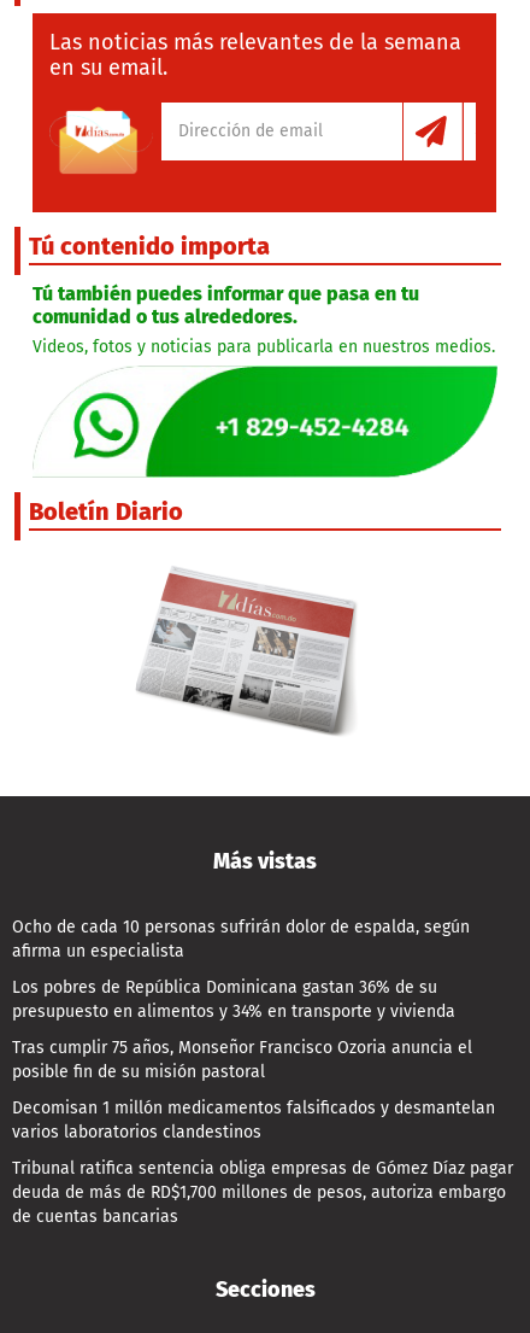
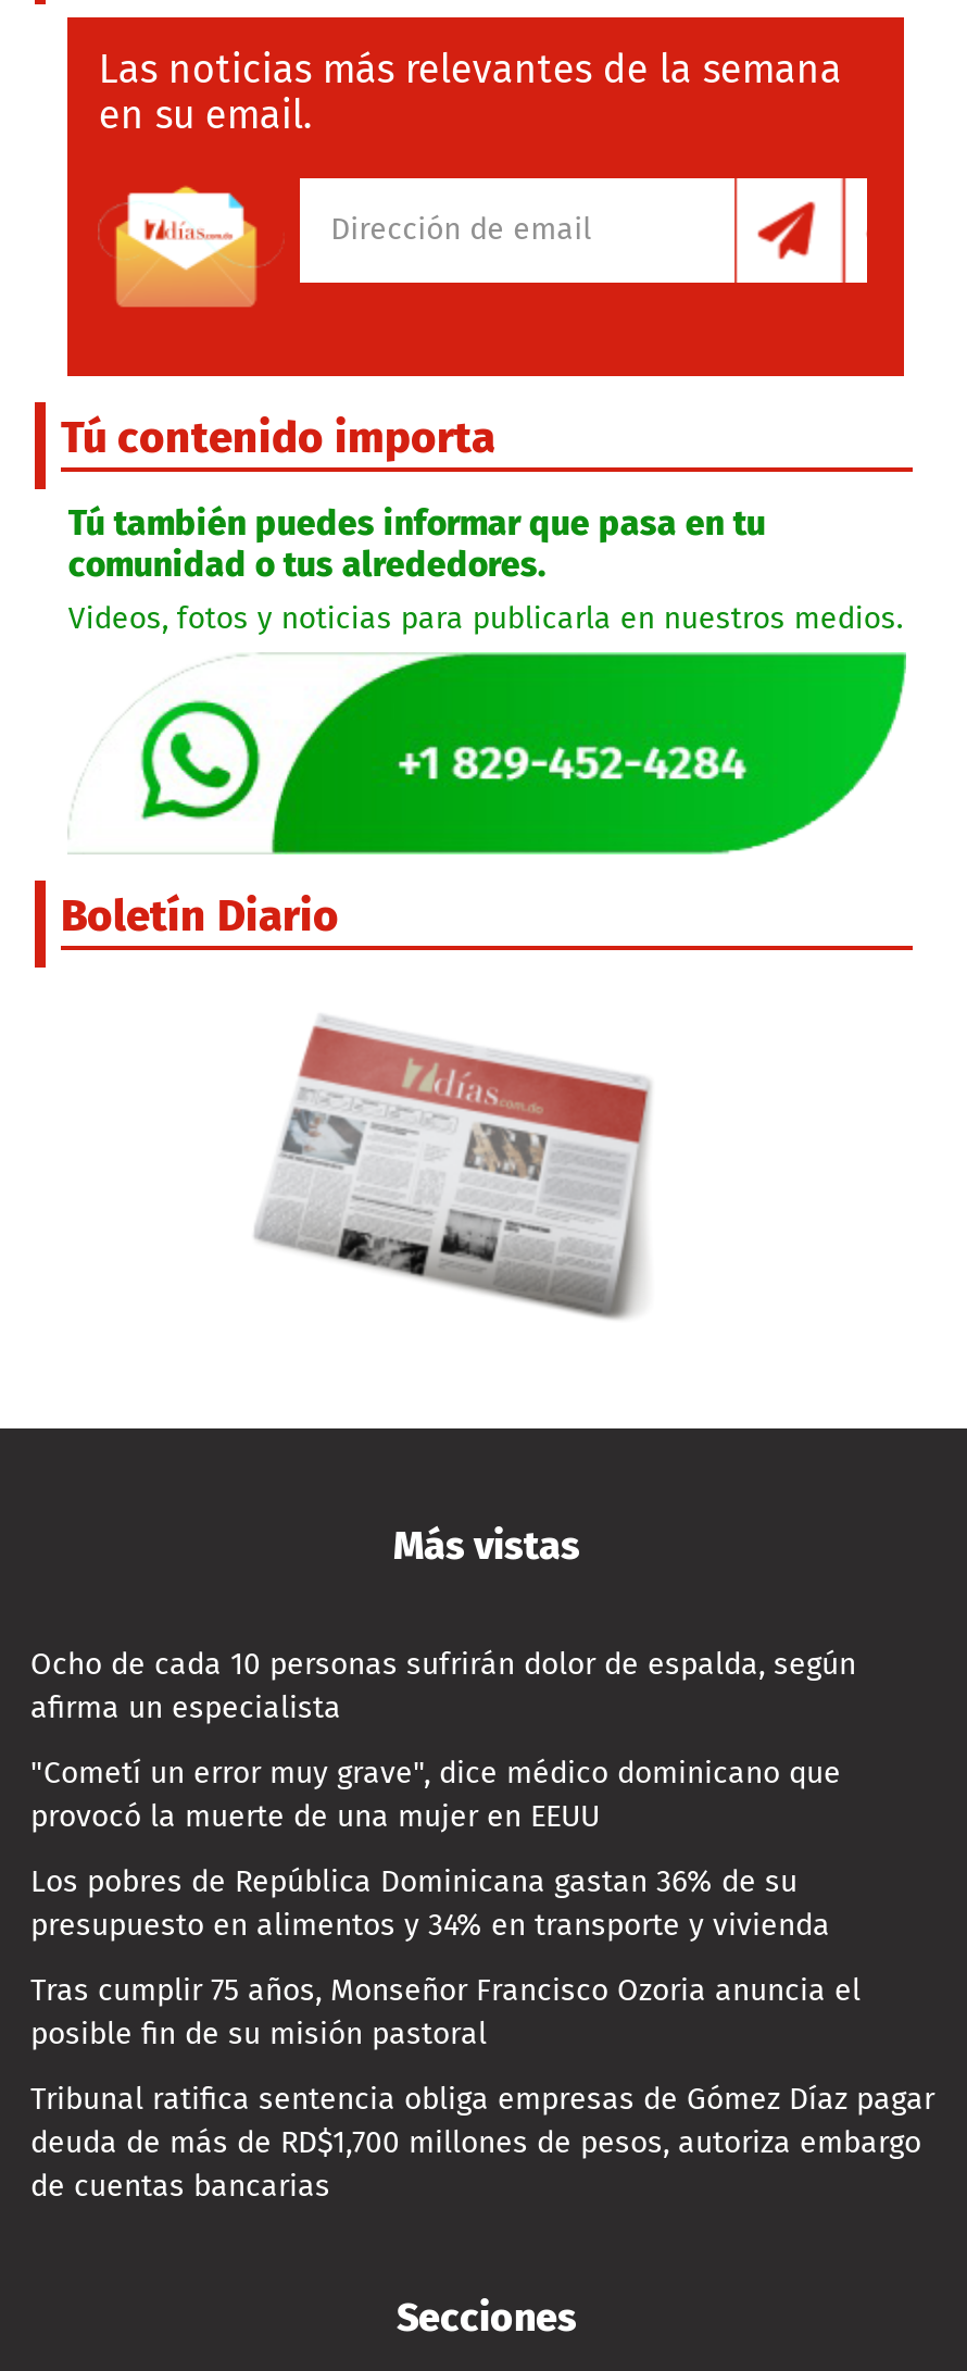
+ "Cometí un error muy grave", dice médico dominicano que
+ provocó la muerte de una mujer en EEUU

moved down: Los pobres de República Dominicana gastan 36% de su | presupuesto en alimentos y 34% en transporte y vivienda | Tras cumplir 75 años, Monseñor Francisco Ozoria anuncia el | posible fin de su misión pastoral

- Decomisan 1 millón medicamentos falsificados y desmantelan
- varios laboratorios clandestinos
